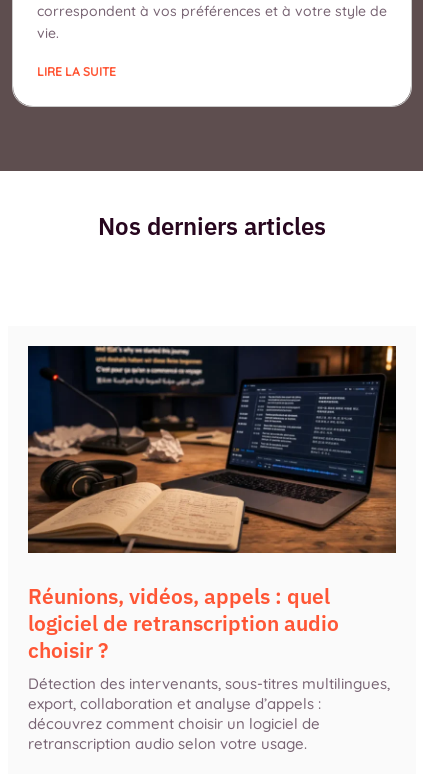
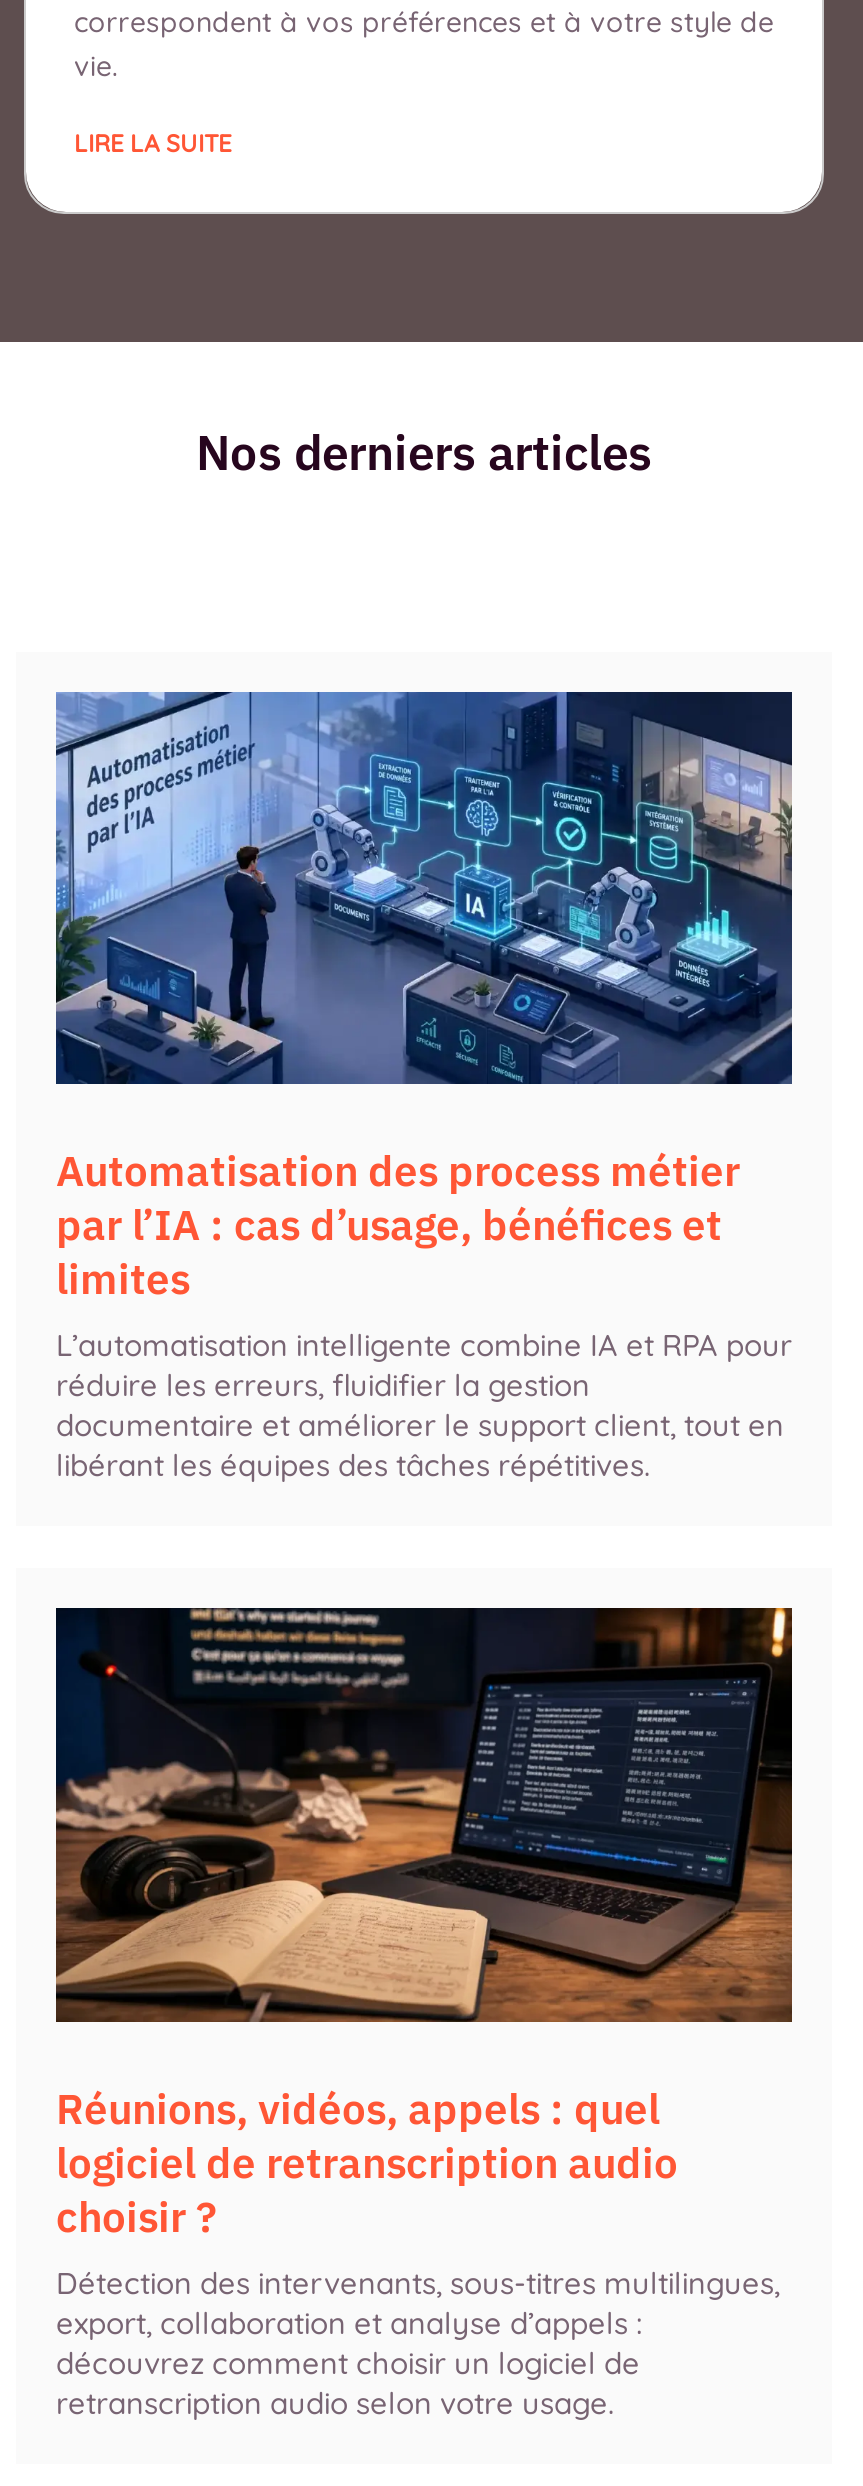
+ [image]
+ Automatisation des process métier
+ par l’IA : cas d’usage, bénéfices et
+ limites
+ L’automatisation intelligente combine IA et RPA pour
+ réduire les erreurs, fluidifier la gestion
+ documentaire et améliorer le support client, tout en
+ libérant les équipes des tâches répétitives.
